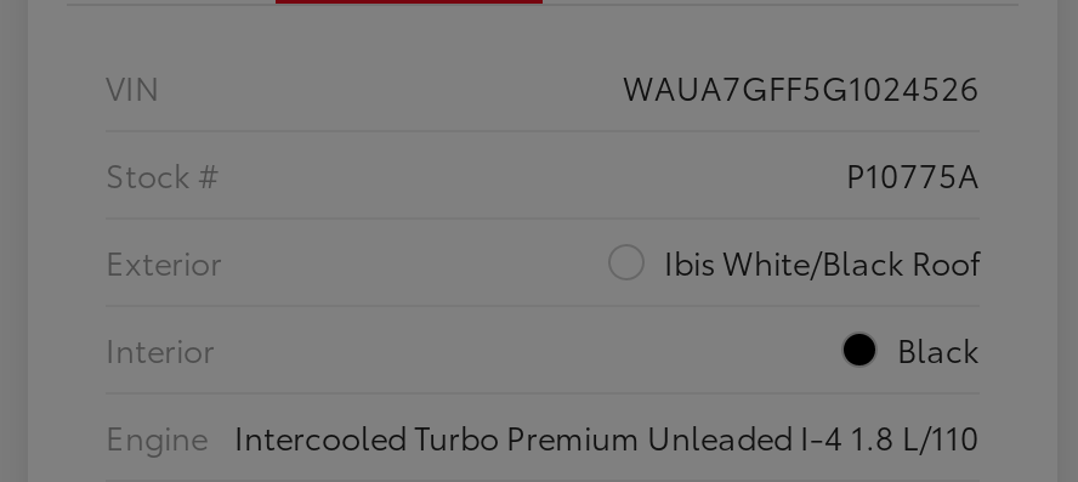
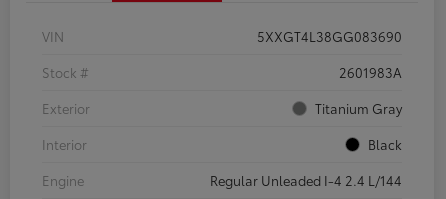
- WAUA7GFF5G1024526
+ 5XXGT4L38GG083690

- P10775A
+ 2601983A

- Ibis White/Black Roof
+ Titanium Gray

- Intercooled Turbo Premium Unleaded I-4 1.8 L/110
+ Regular Unleaded I-4 2.4 L/144
